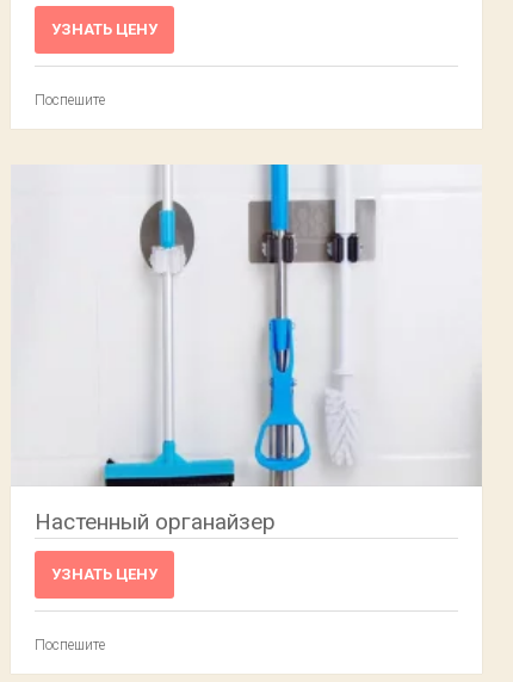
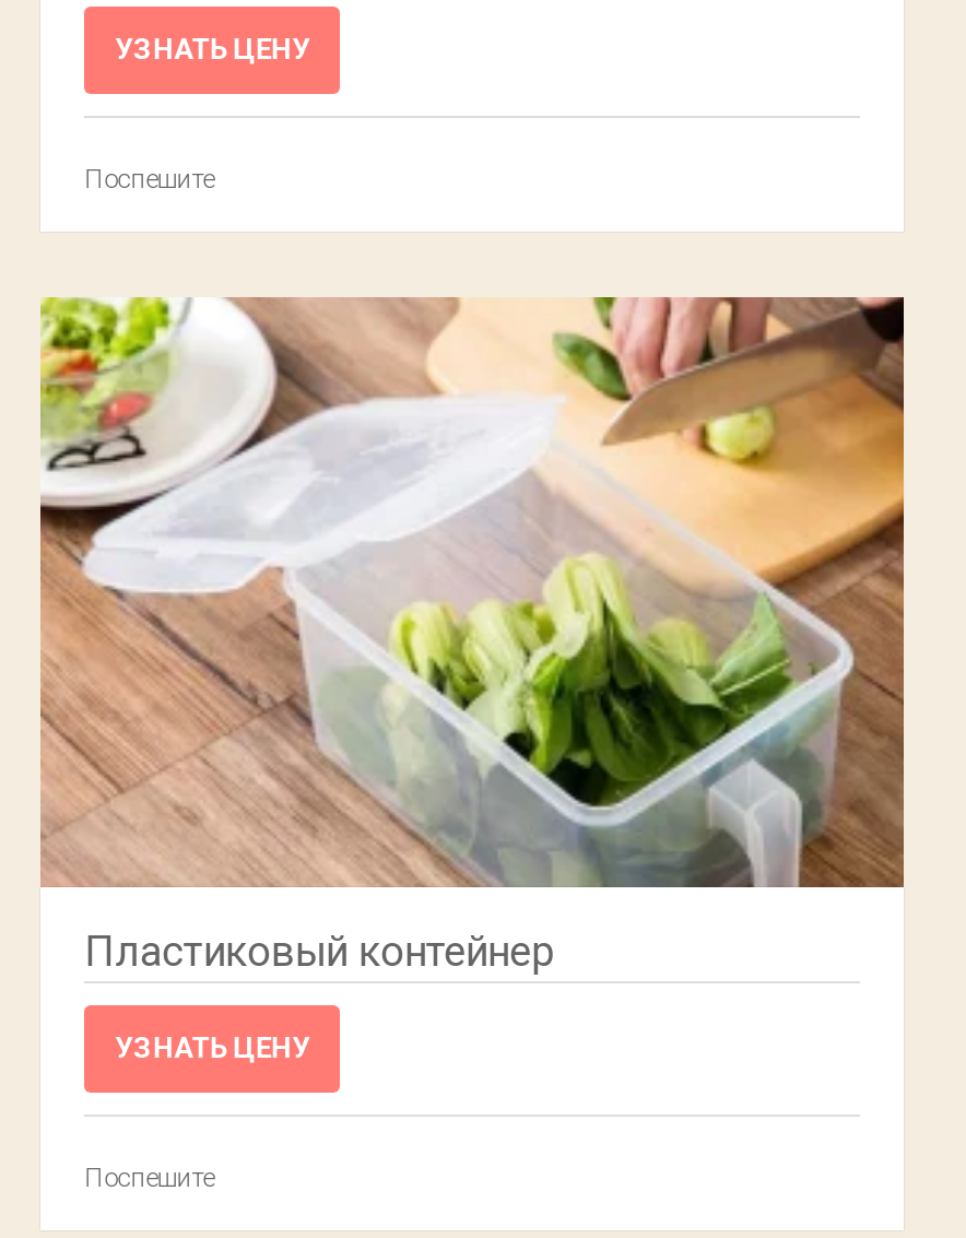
- [image]
- Настенный органайзер
+ [image]
+ Пластиковый контейнер
